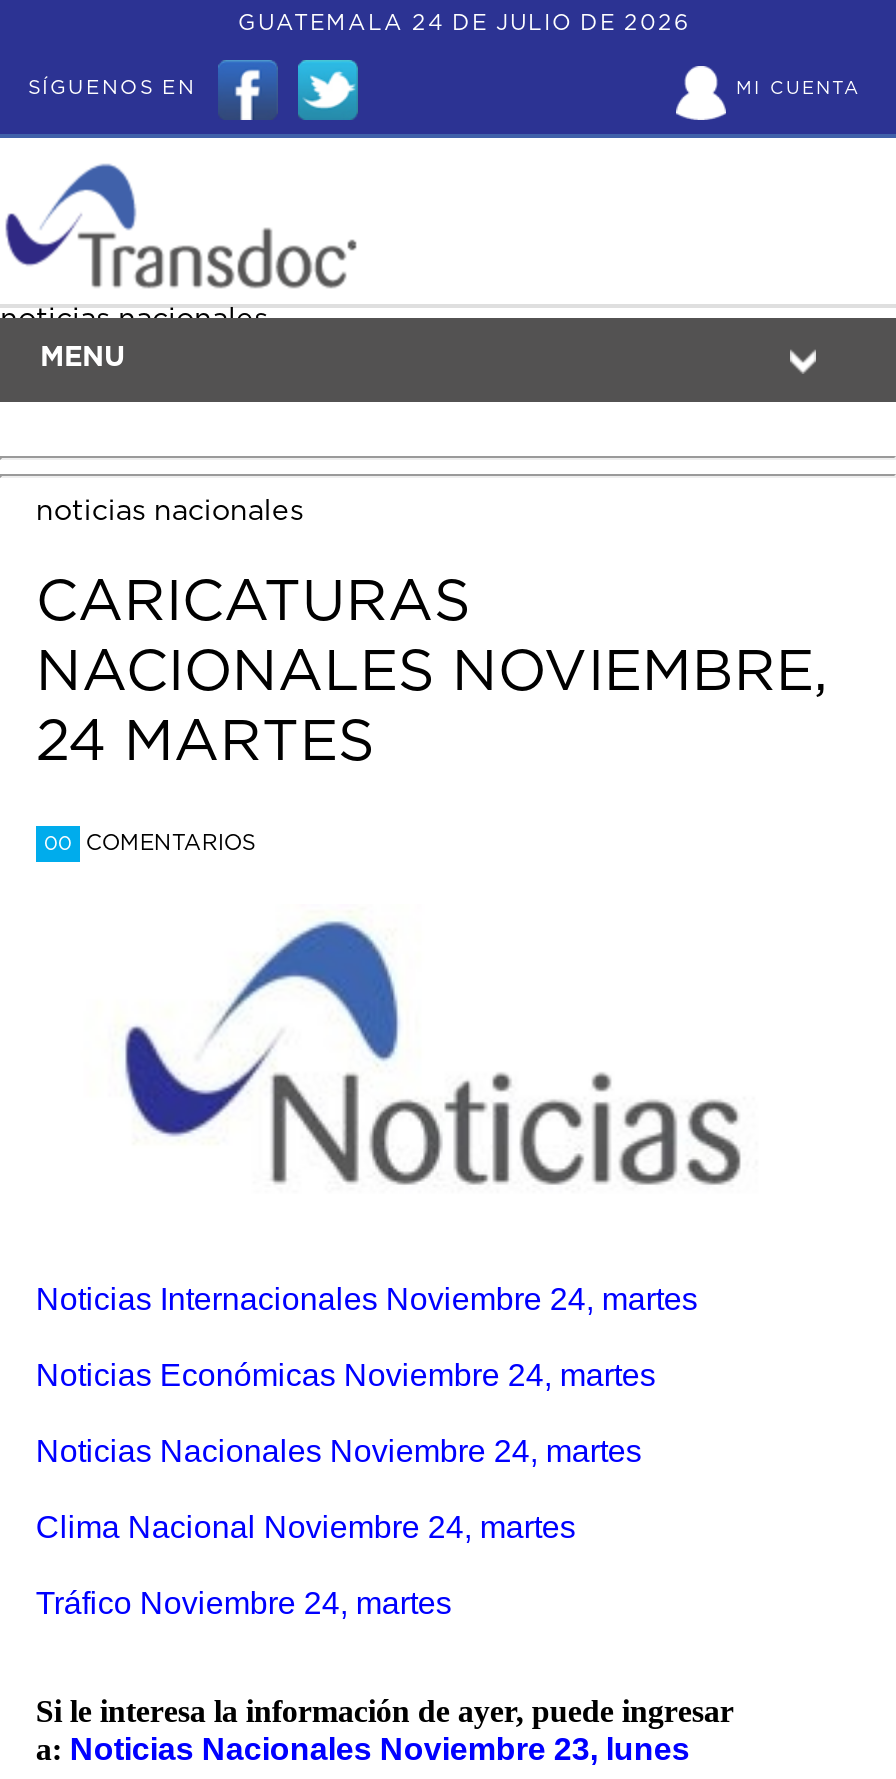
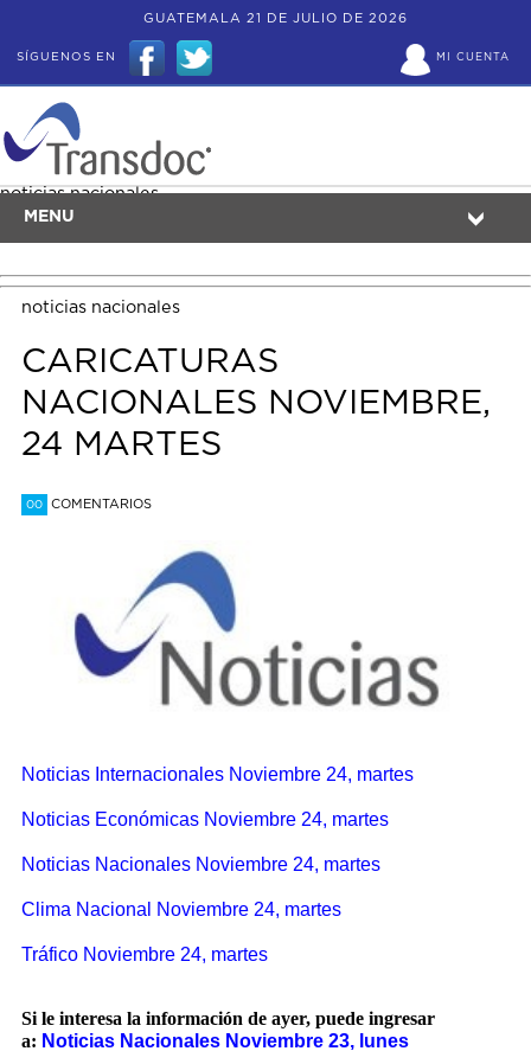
- GUATEMALA 24 DE JULIO DE 2026
+ GUATEMALA 21 DE JULIO DE 2026
